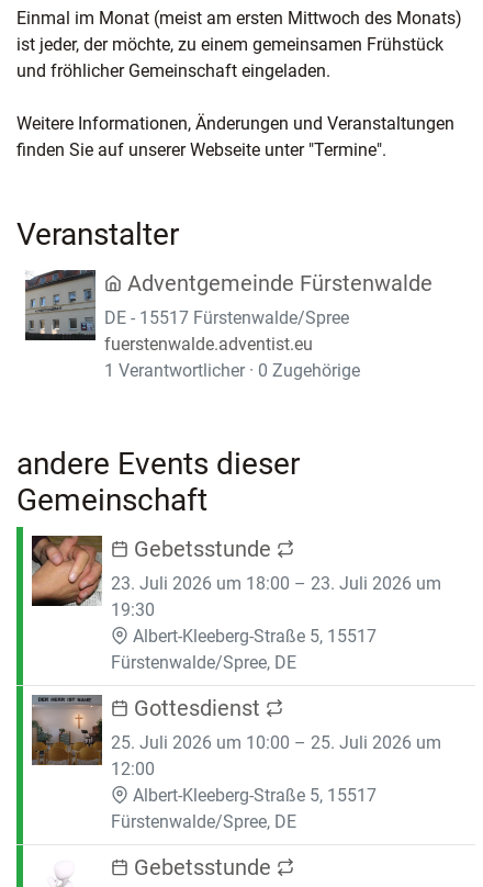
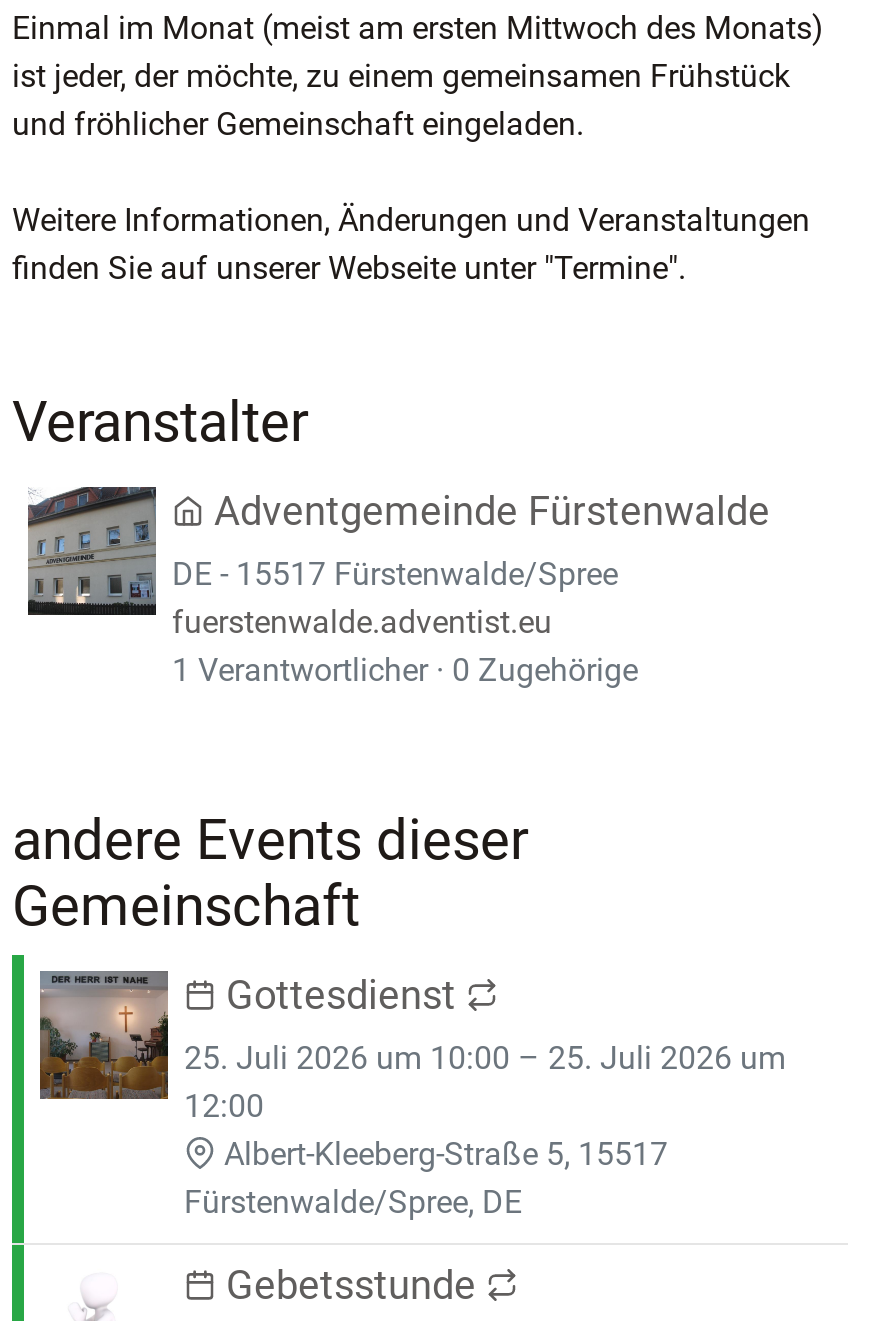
- [image]
- Gebetsstunde
- 23. Juli 2026 um 18:00 – 23. Juli 2026 um
- 19:30
- Albert-Kleeberg-Straße 5, 15517
- Fürstenwalde/Spree, DE
